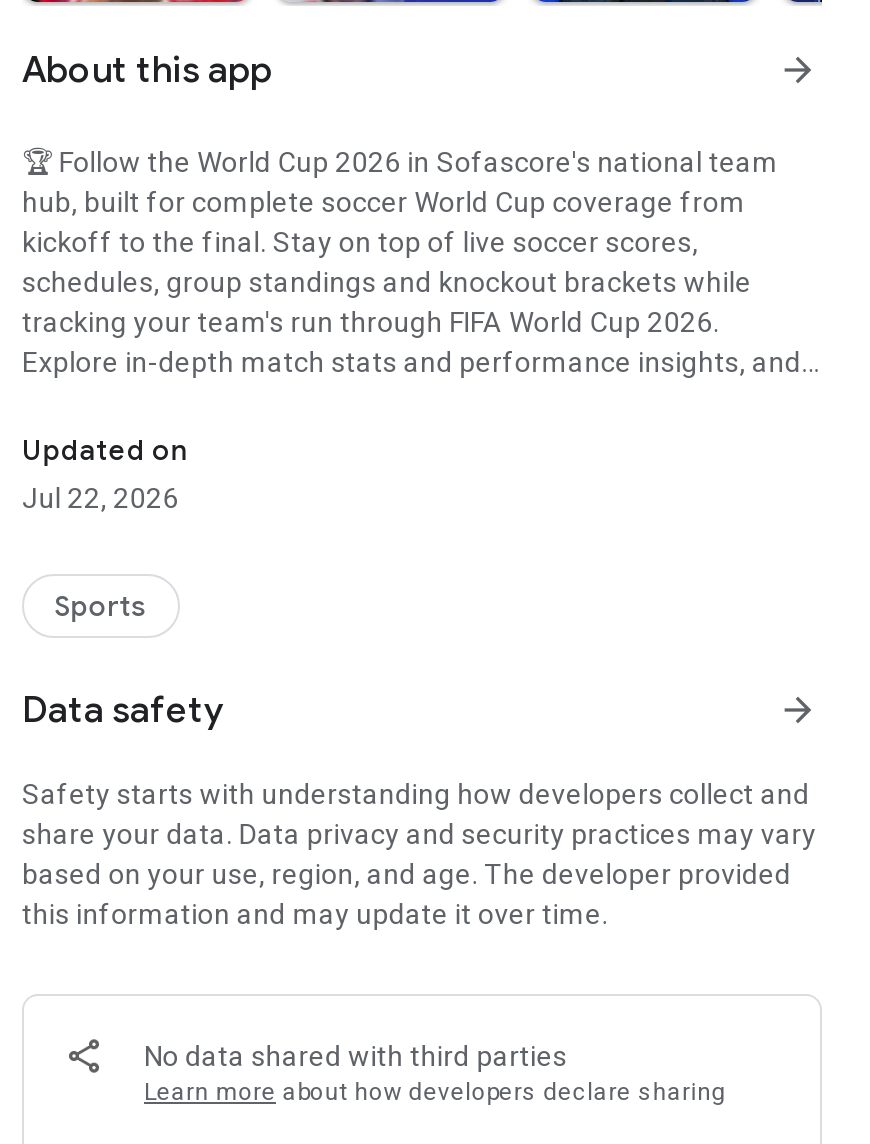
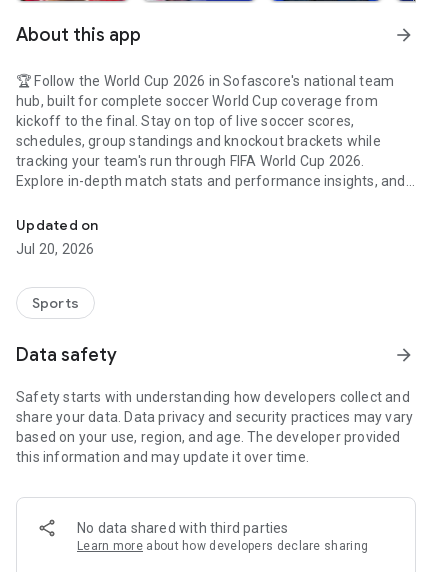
- Jul 22, 2026
+ Jul 20, 2026
